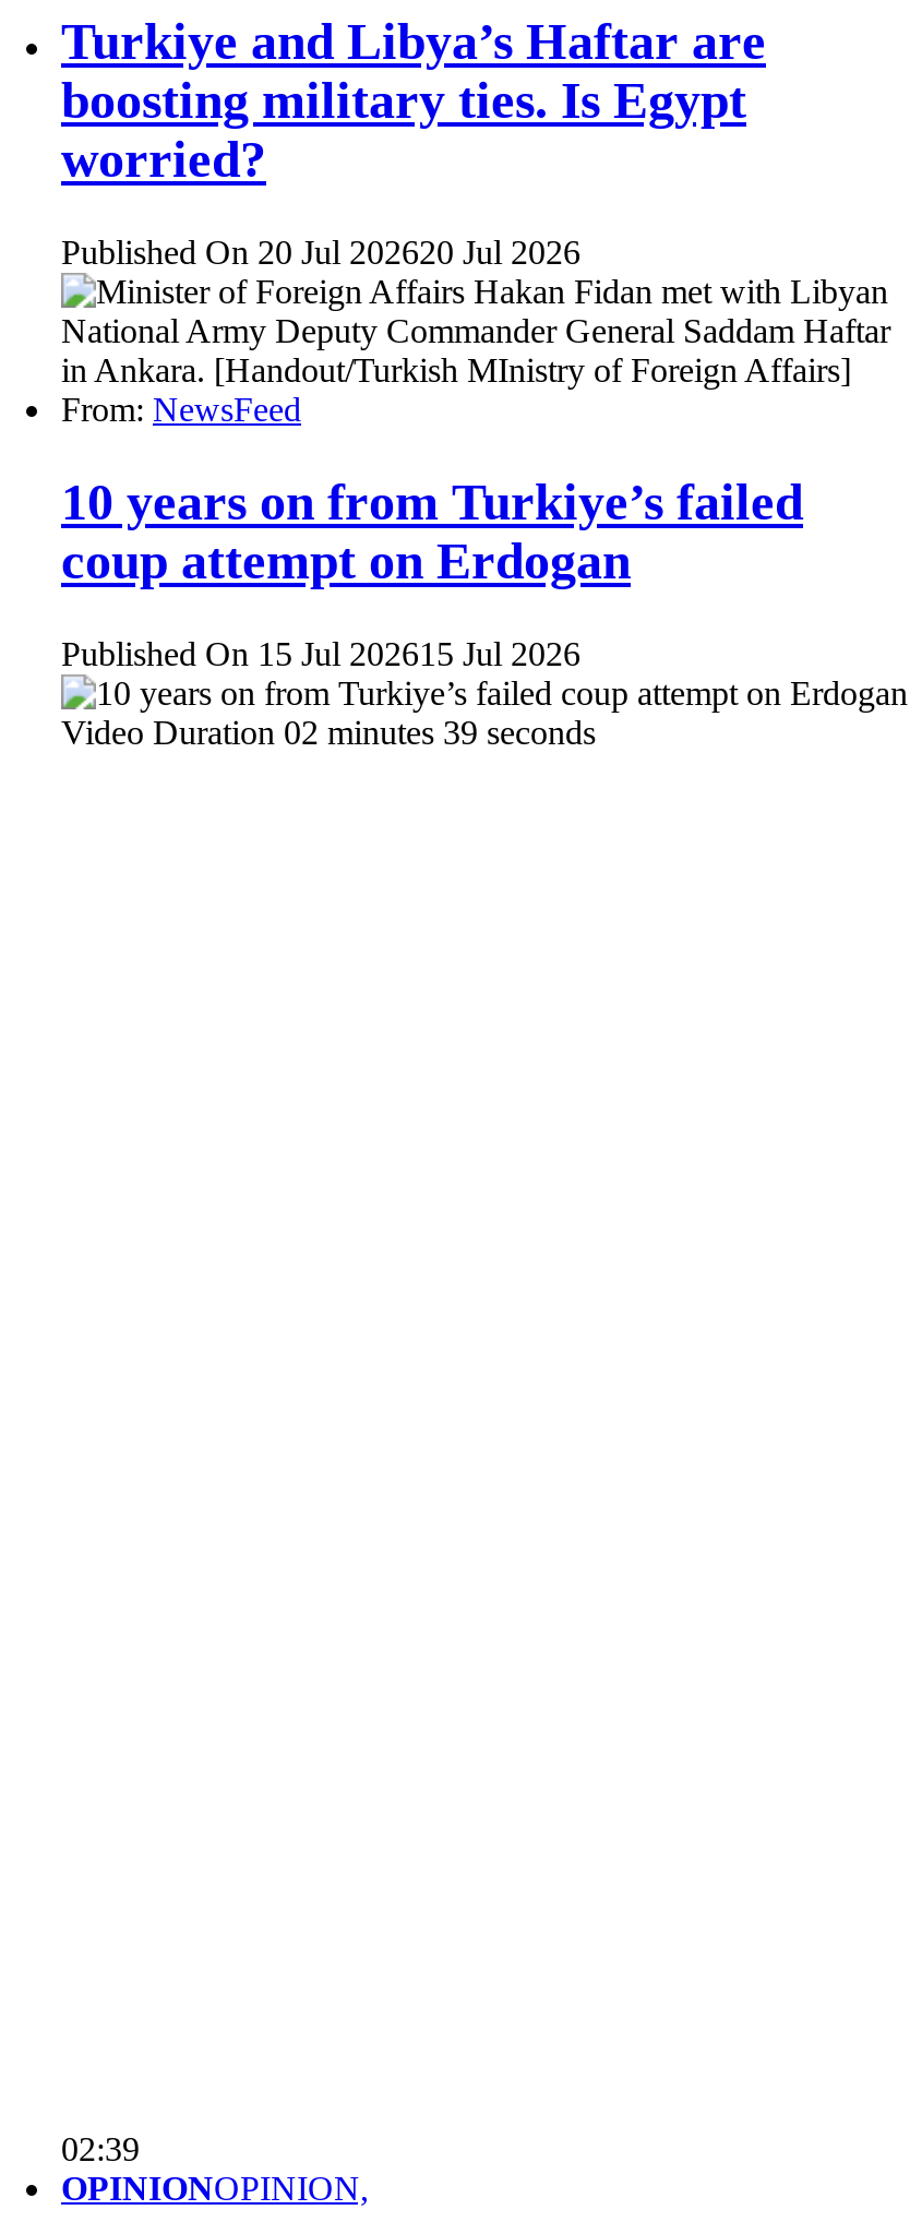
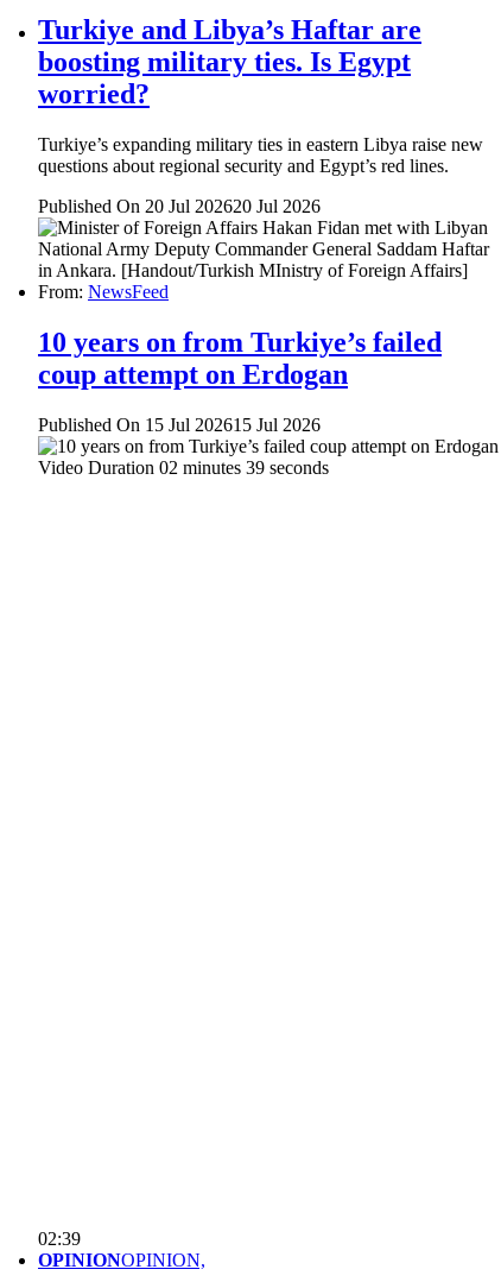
+ Turkiye’s expanding military ties in eastern Libya raise new
+ questions about regional security and Egypt’s red lines.
